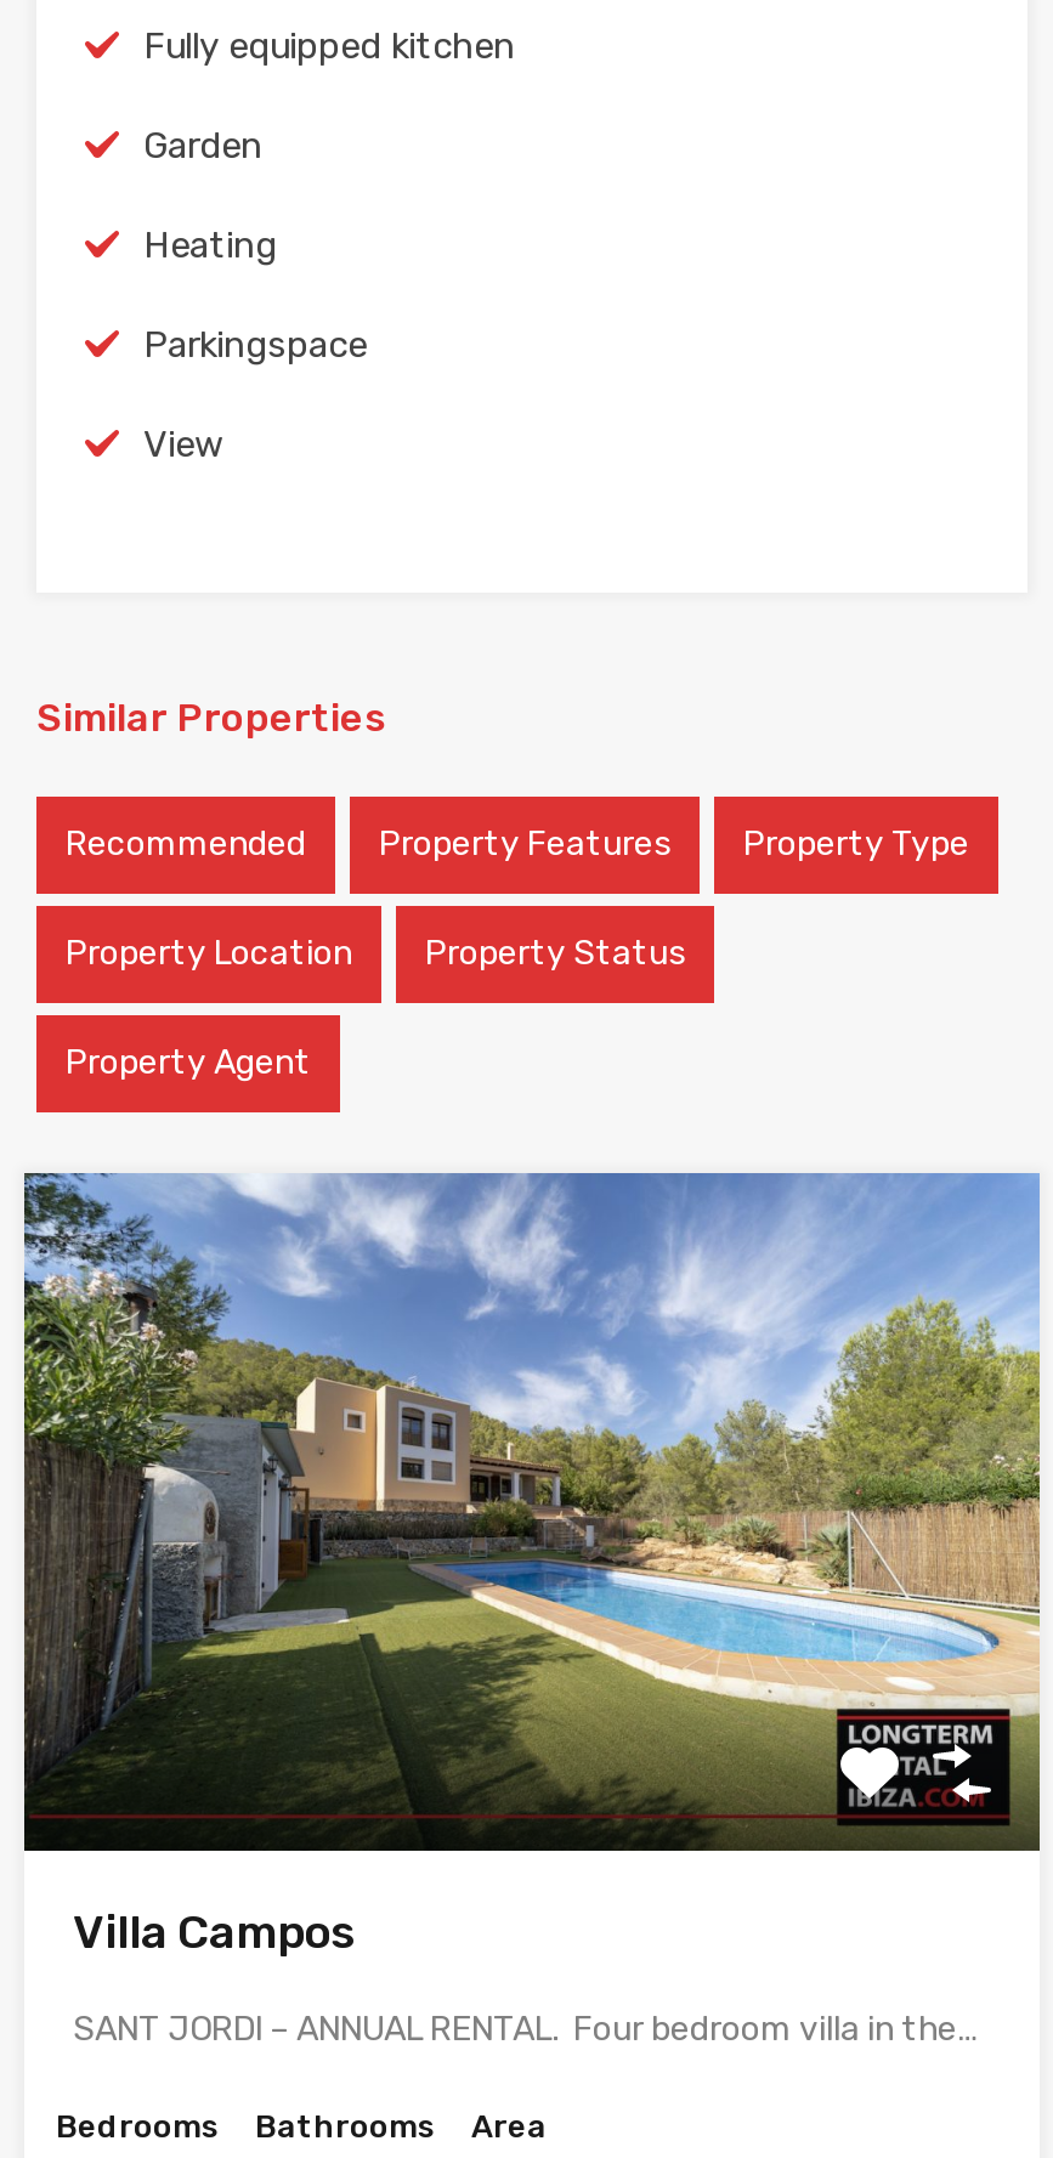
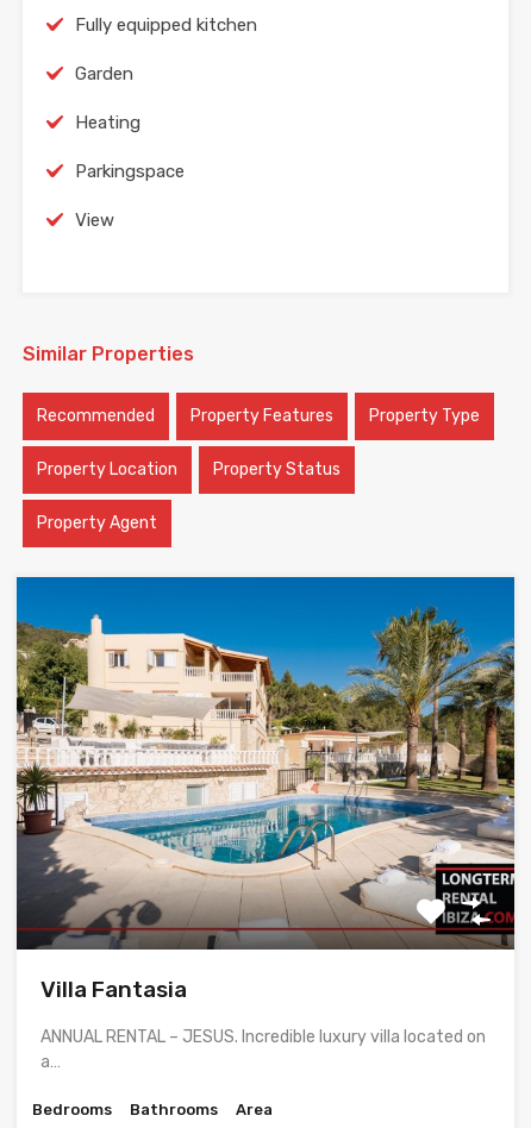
- [image]
- Villa Campos
+ [image]
+ Villa Fantasia

- SANT JORDI – ANNUAL RENTAL. Four bedroom villa in the…
+ ANNUAL RENTAL – JESUS. Incredible luxury villa located on
+ a…
